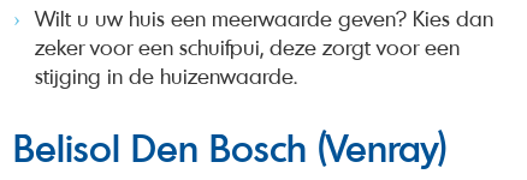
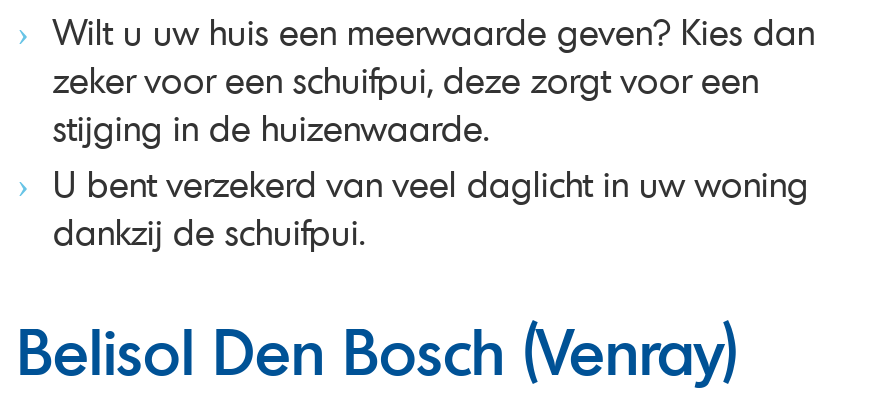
+ U bent verzekerd van veel daglicht in uw woning
+ dankzij de schuifpui.
